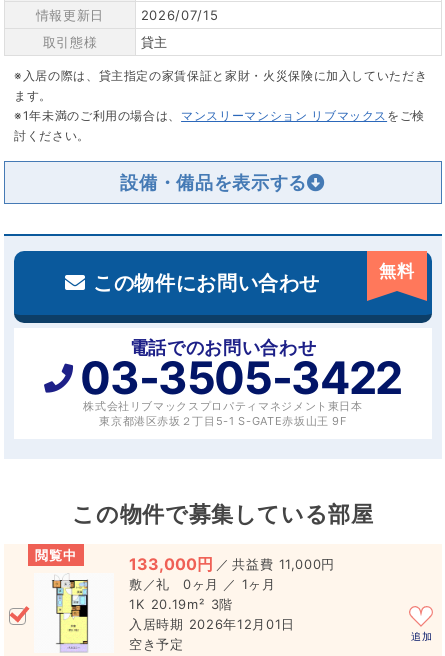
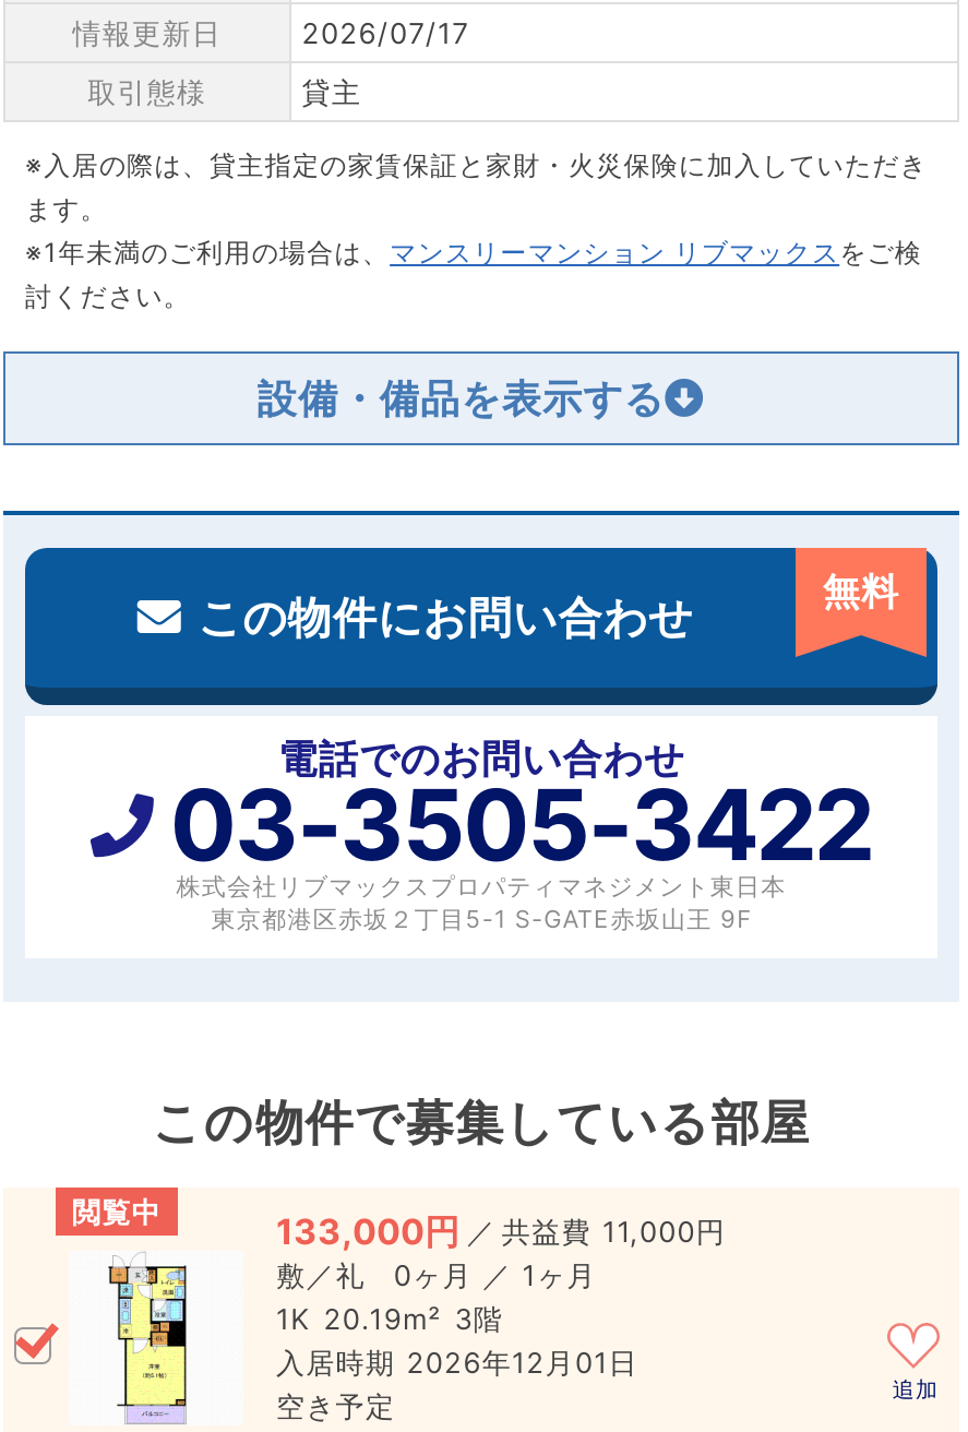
- 2026/07/15
+ 2026/07/17
